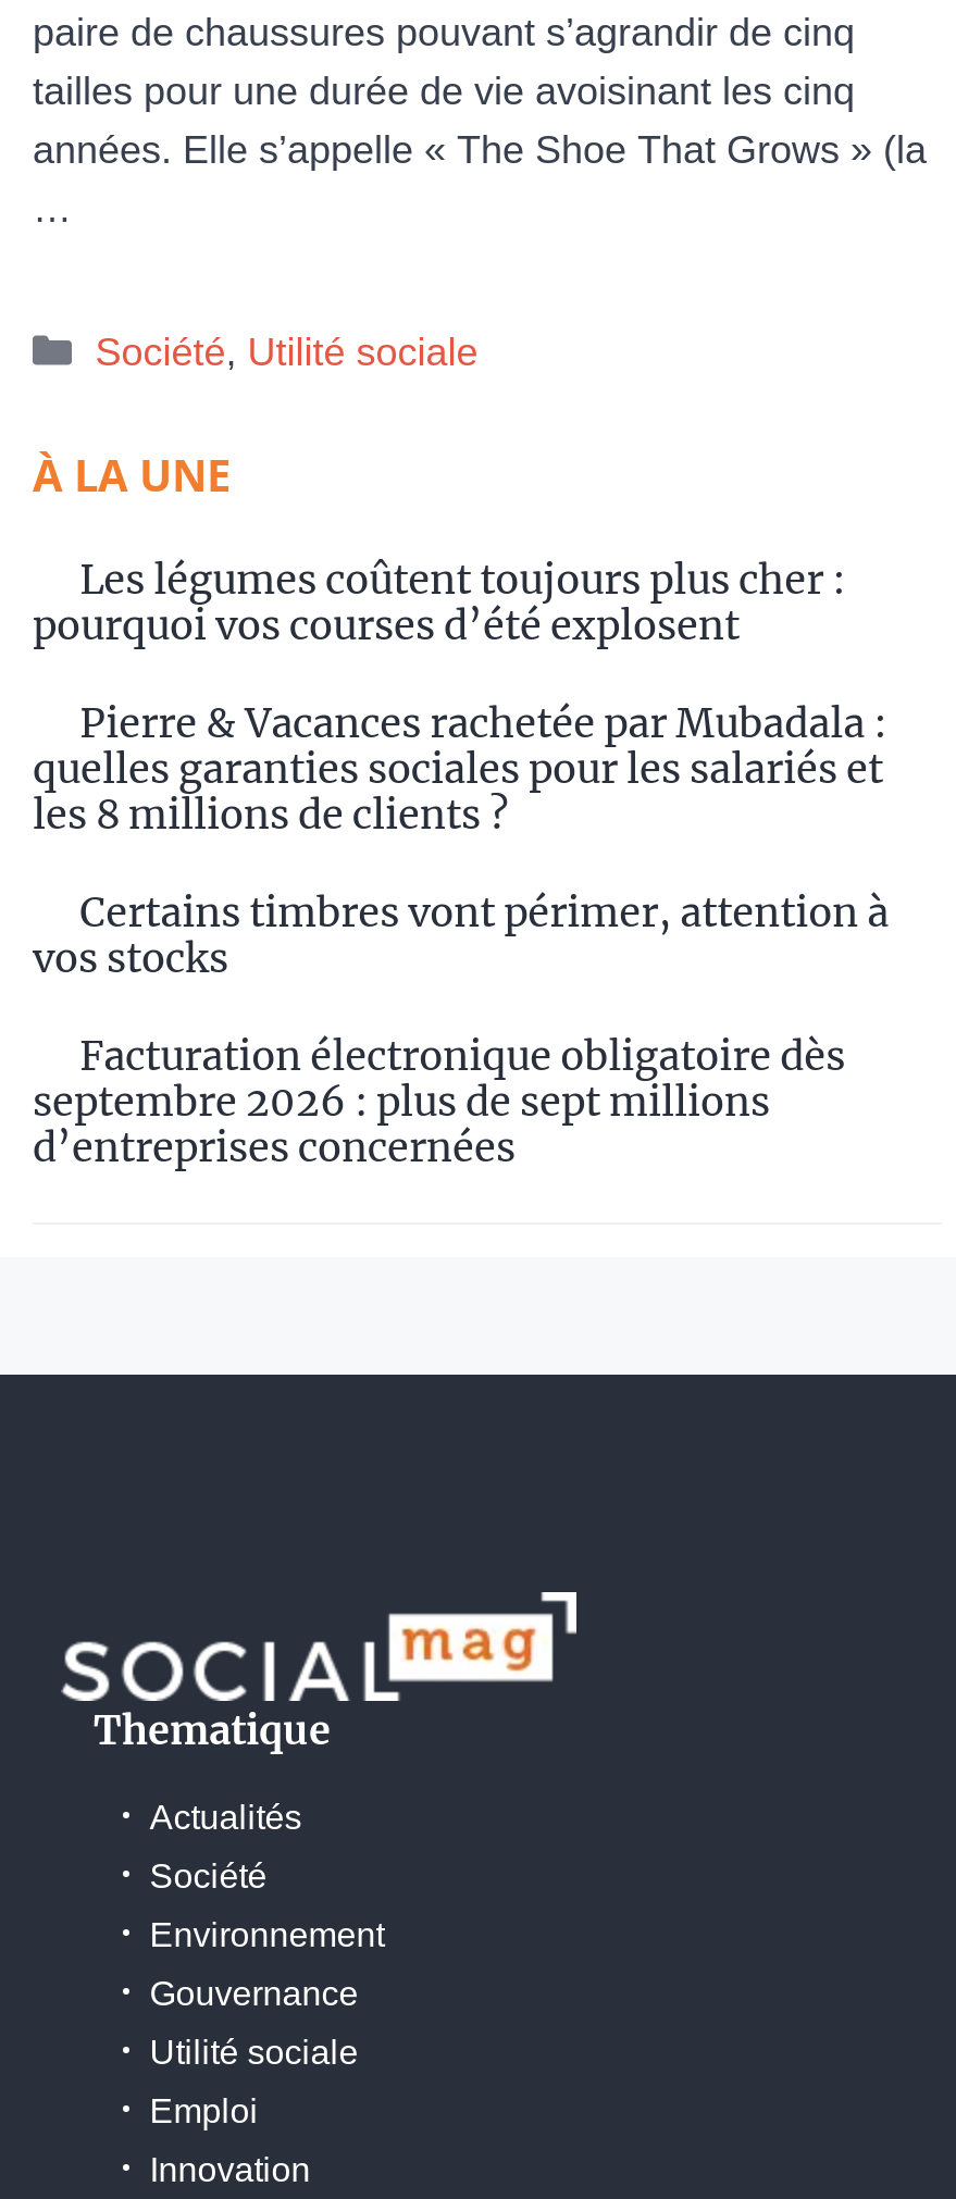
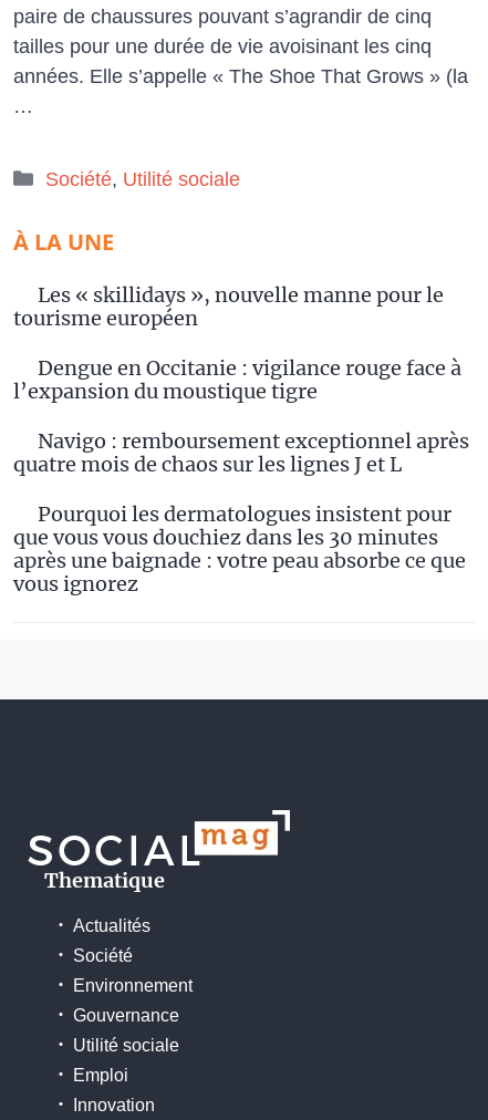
- Les légumes coûtent toujours plus cher :
- pourquoi vos courses d’été explosent
+ Les « skillidays », nouvelle manne pour le
+ tourisme européen

- Pierre & Vacances rachetée par Mubadala :
- quelles garanties sociales pour les salariés et
- les 8 millions de clients ?
+ Dengue en Occitanie : vigilance rouge face à
+ l’expansion du moustique tigre

- Certains timbres vont périmer, attention à
- vos stocks
+ Navigo : remboursement exceptionnel après
+ quatre mois de chaos sur les lignes J et L

- Facturation électronique obligatoire dès
- septembre 2026 : plus de sept millions
- d’entreprises concernées
+ Pourquoi les dermatologues insistent pour
+ que vous vous douchiez dans les 30 minutes
+ après une baignade : votre peau absorbe ce que
+ vous ignorez
